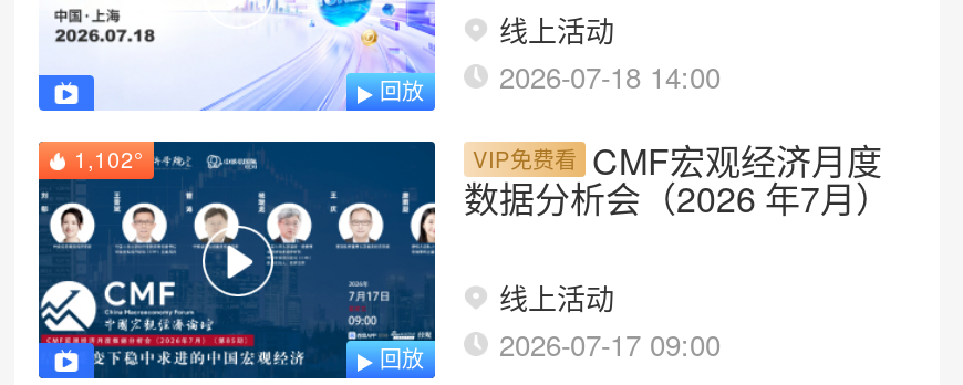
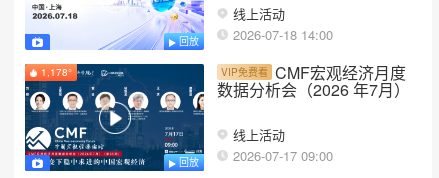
- 1,102°
+ 1,178°
